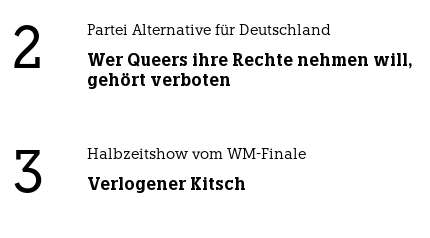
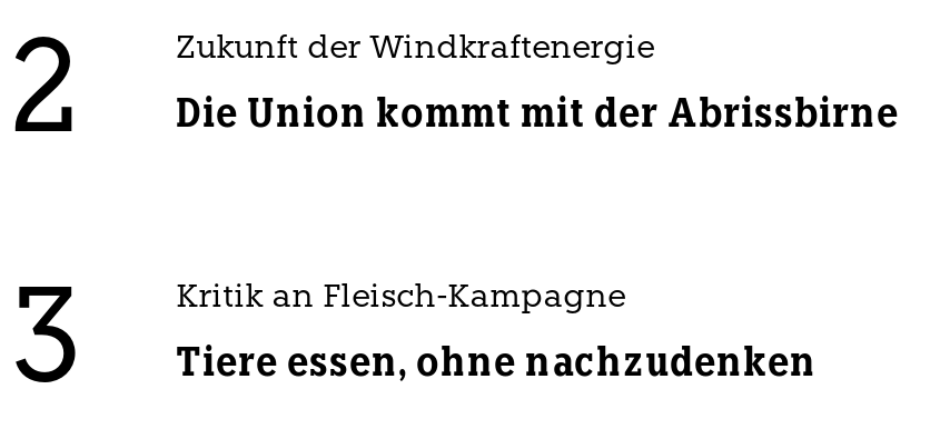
- Partei Alternative für Deutschland
+ Zukunft der Windkraftenergie

- Wer Queers ihre Rechte nehmen will,
- gehört verboten
+ Die Union kommt mit der Abrissbirne

- Halbzeitshow vom WM-Finale
+ Kritik an Fleisch-Kampagne

- Verlogener Kitsch
+ Tiere essen, ohne nachzudenken
